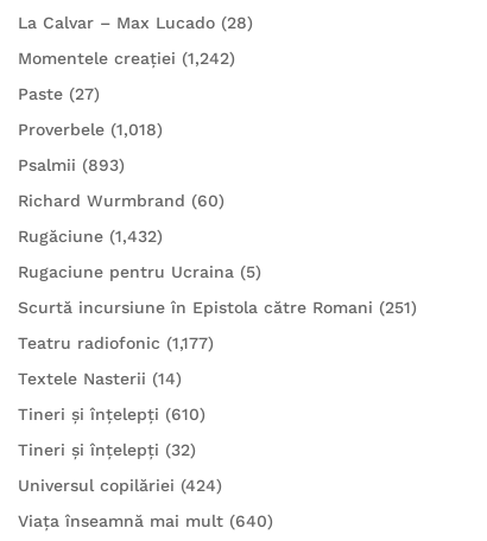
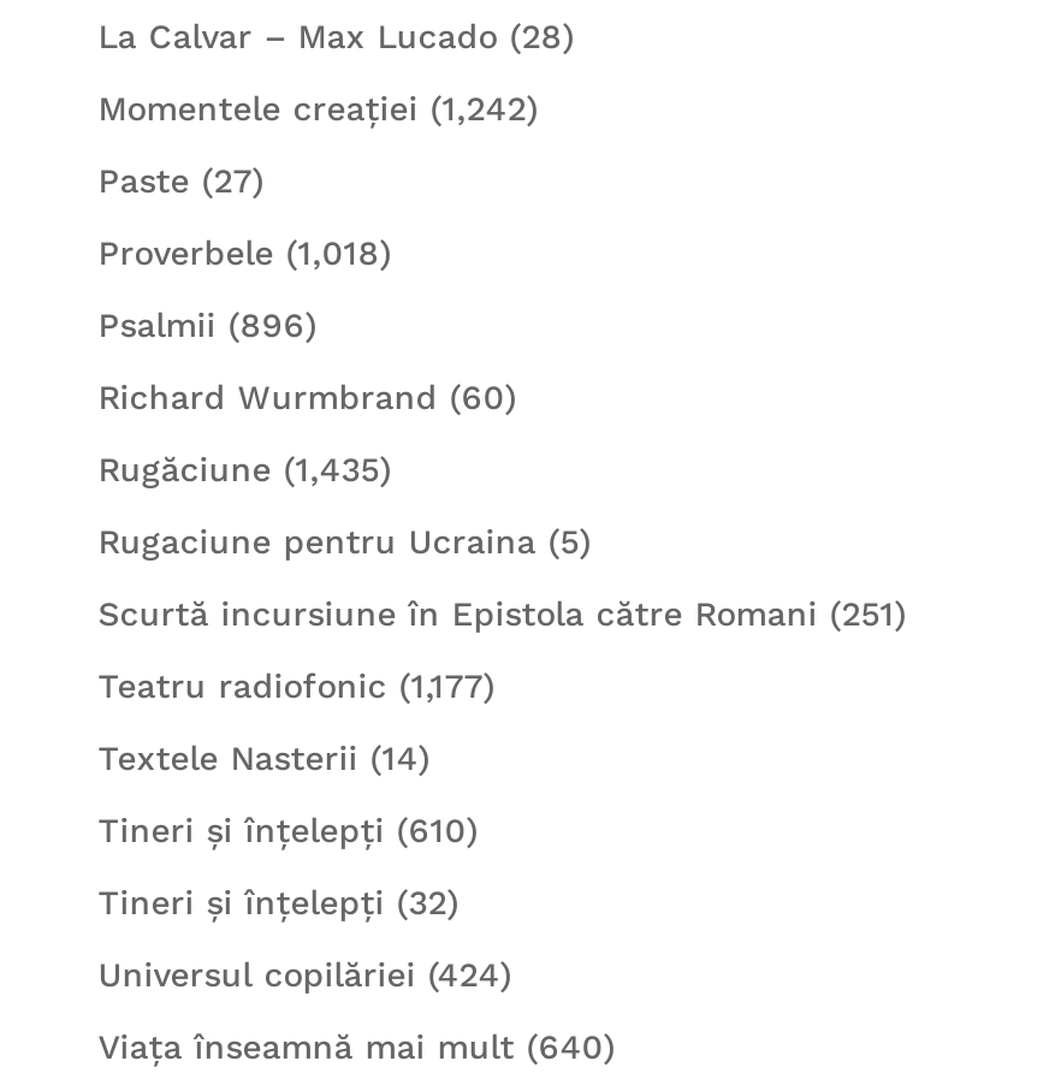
- Psalmii (893)
+ Psalmii (896)

- Rugăciune (1,432)
+ Rugăciune (1,435)
